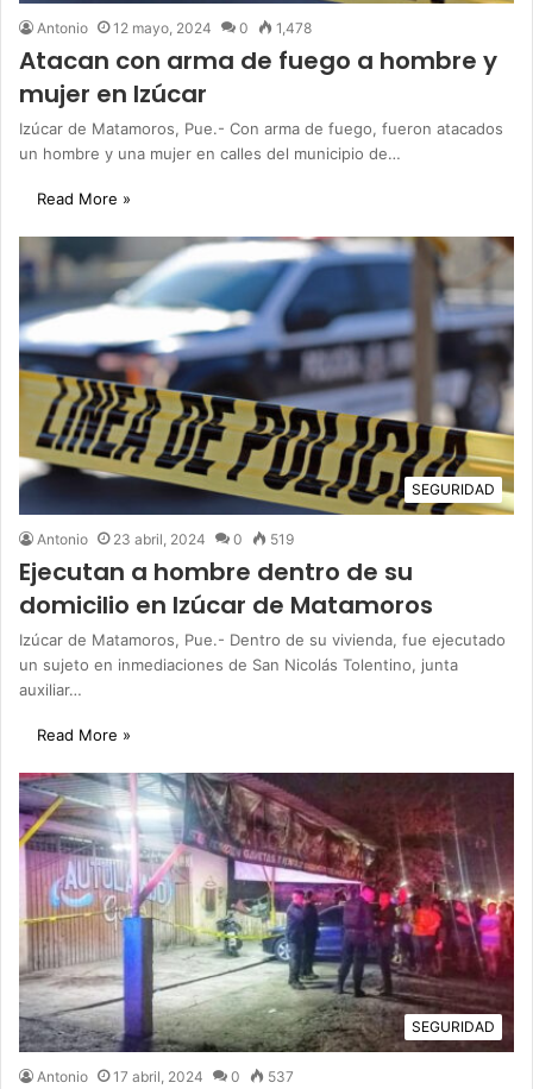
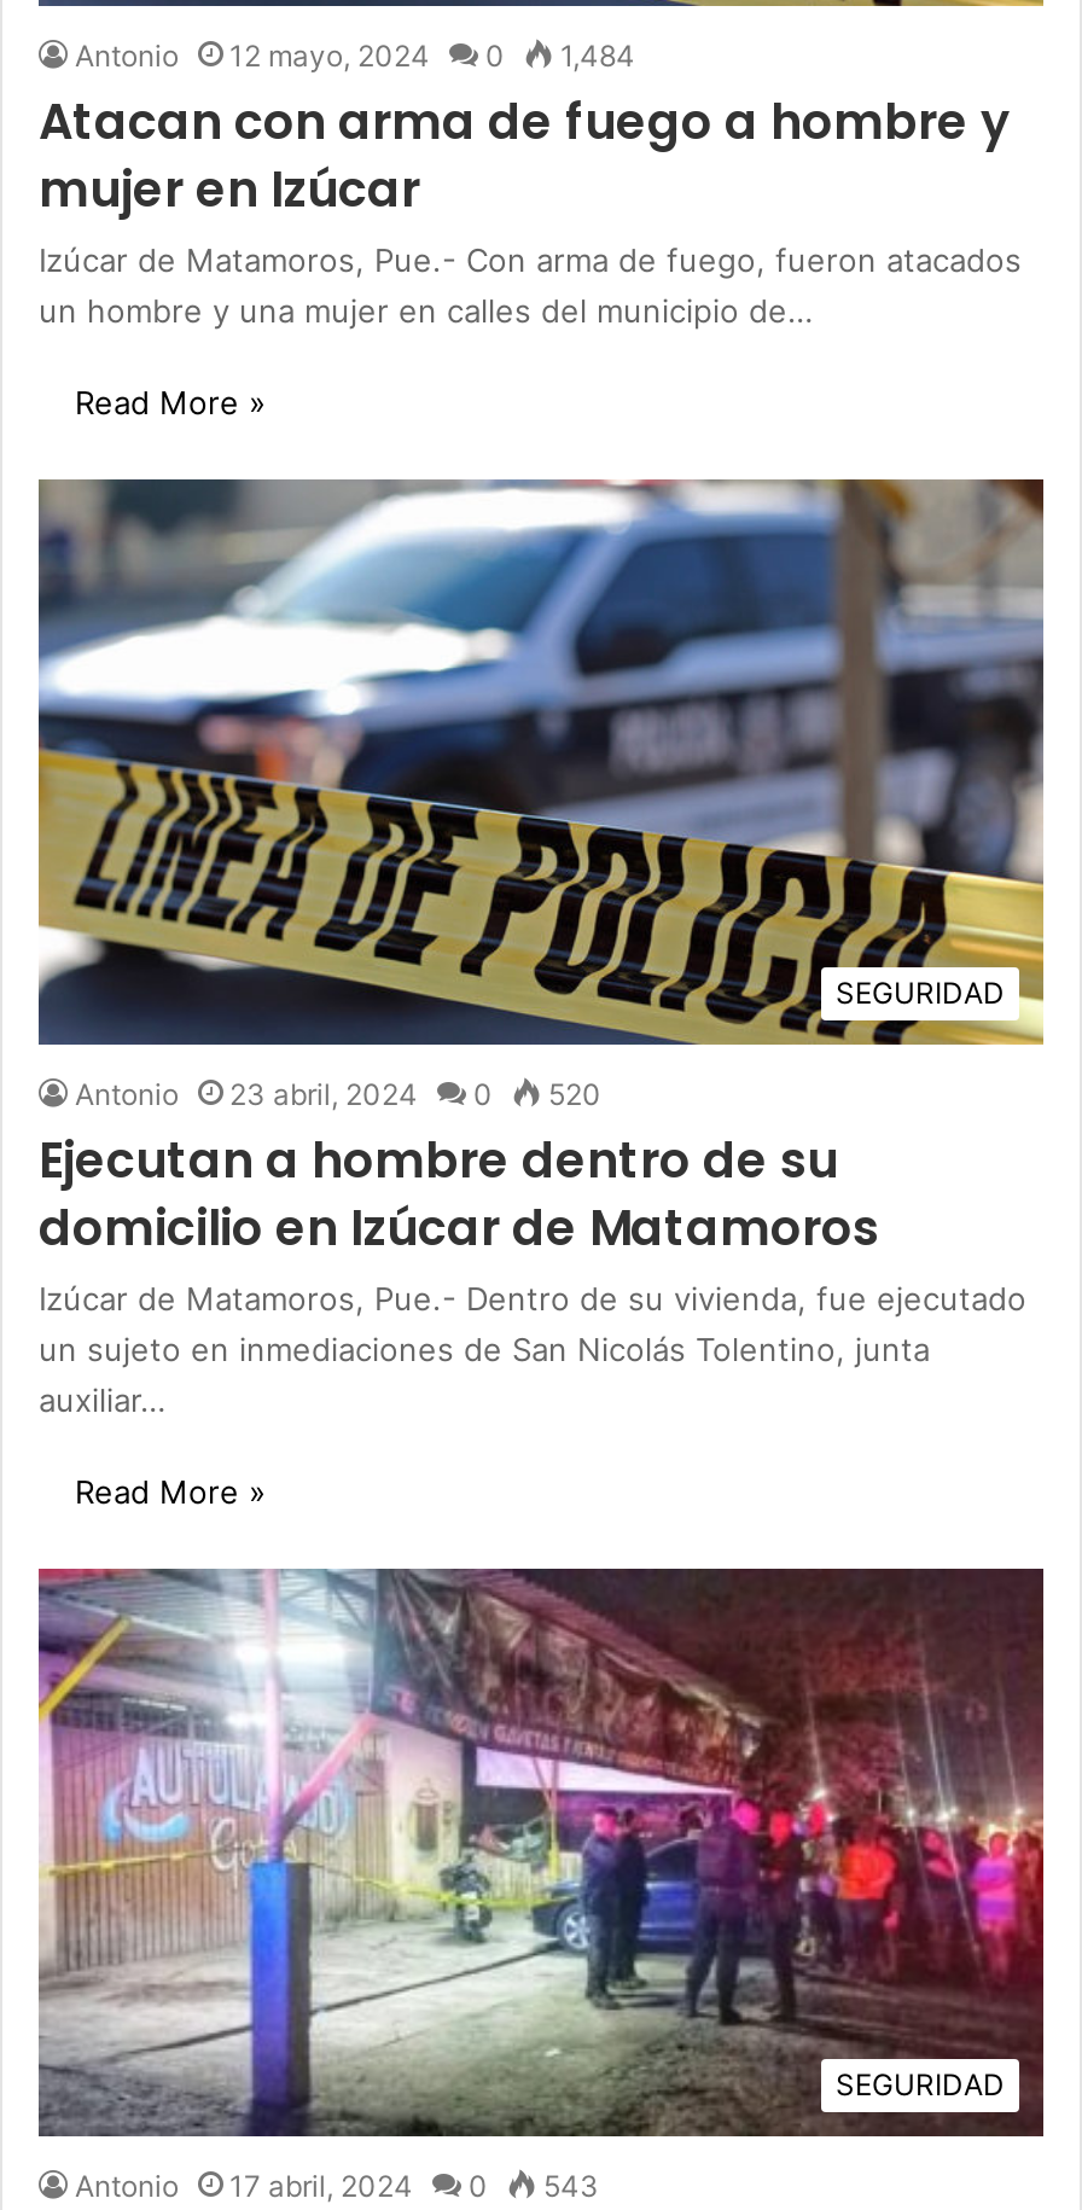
- Antonio 12 mayo, 2024 0 1,478
+ Antonio 12 mayo, 2024 0 1,484

- Antonio 23 abril, 2024 0 519
+ Antonio 23 abril, 2024 0 520

- Antonio 17 abril, 2024 0 537
+ Antonio 17 abril, 2024 0 543
